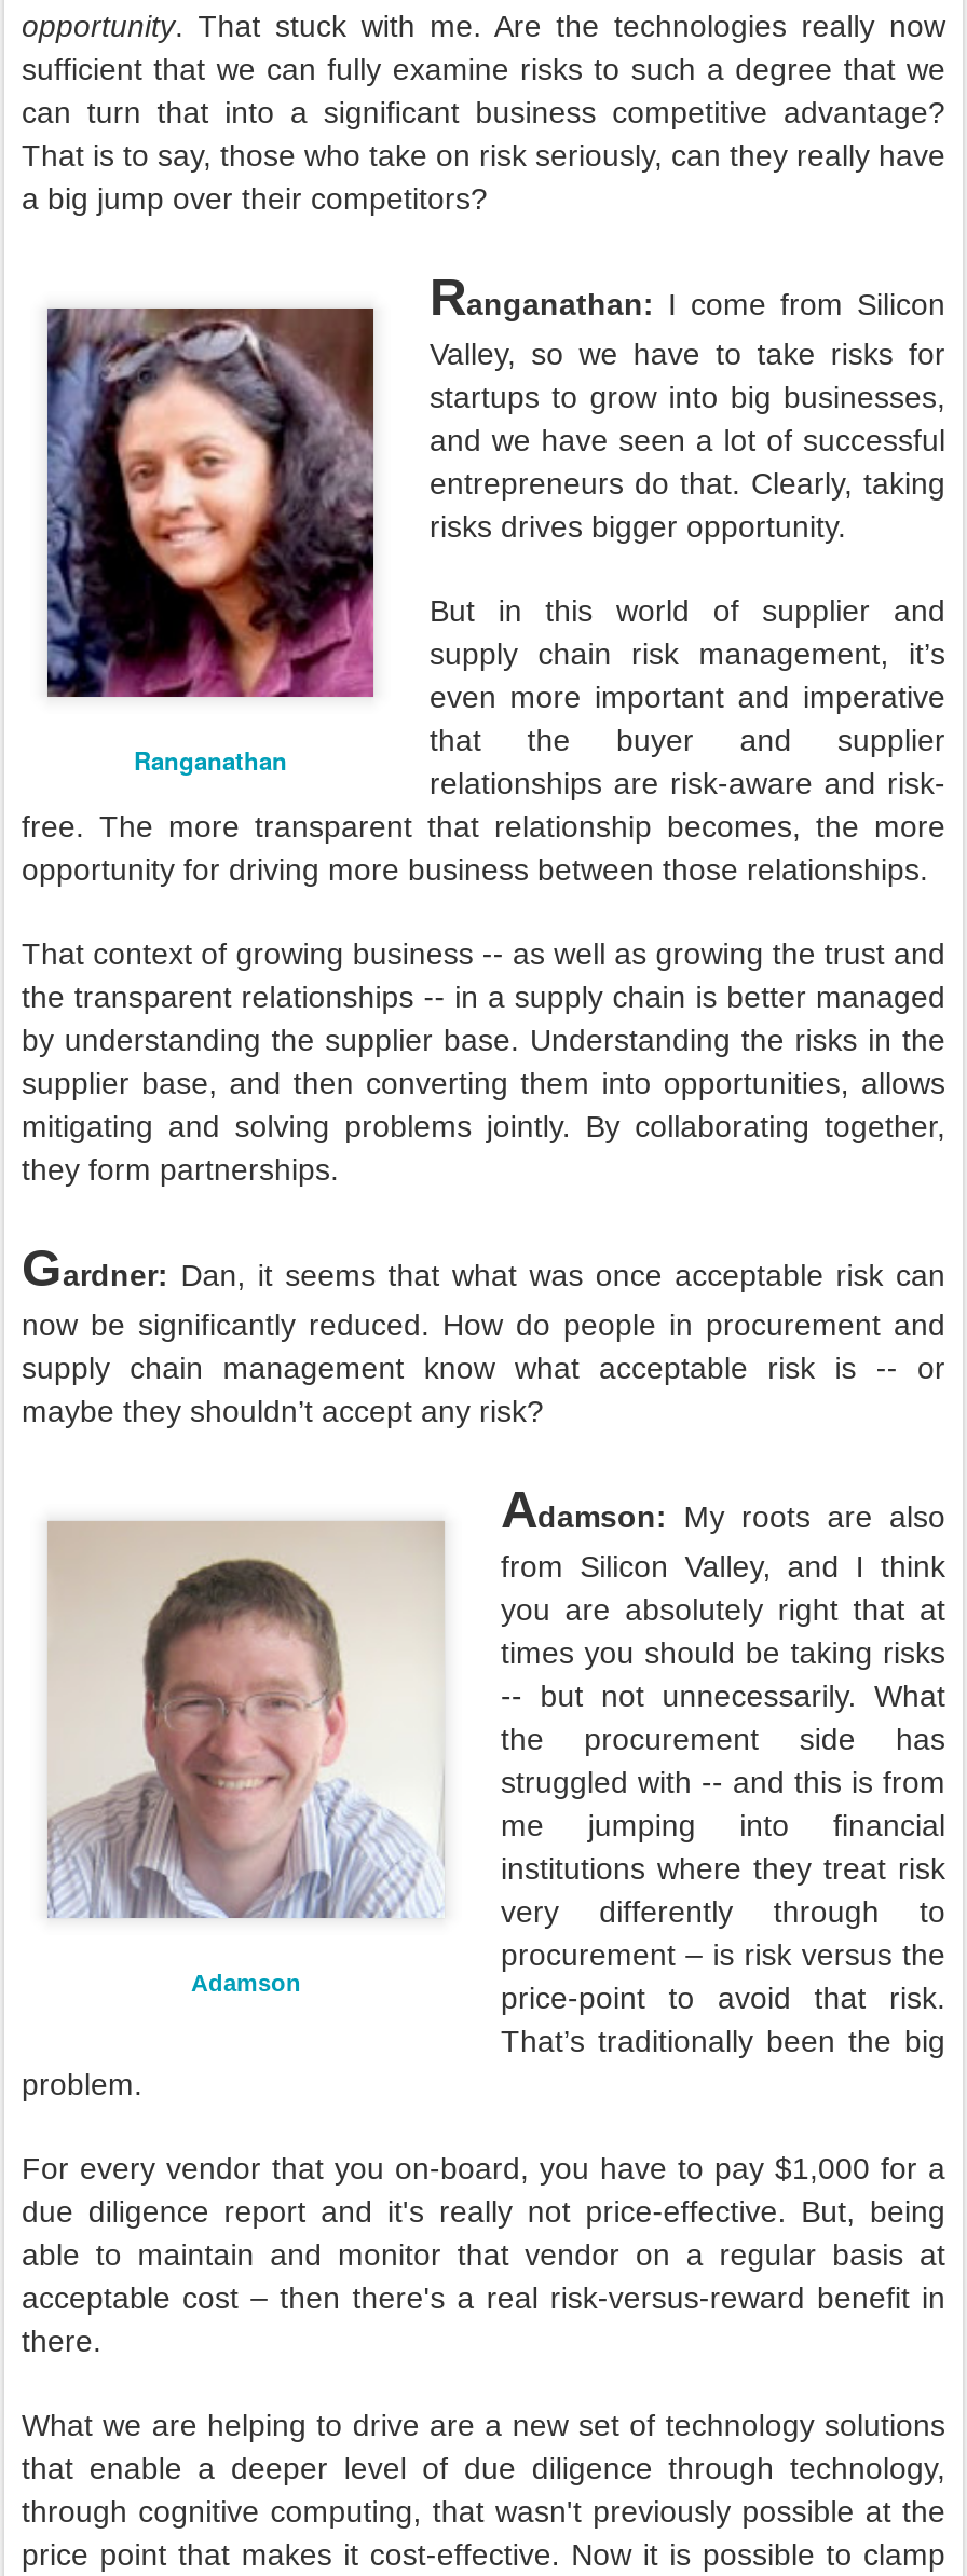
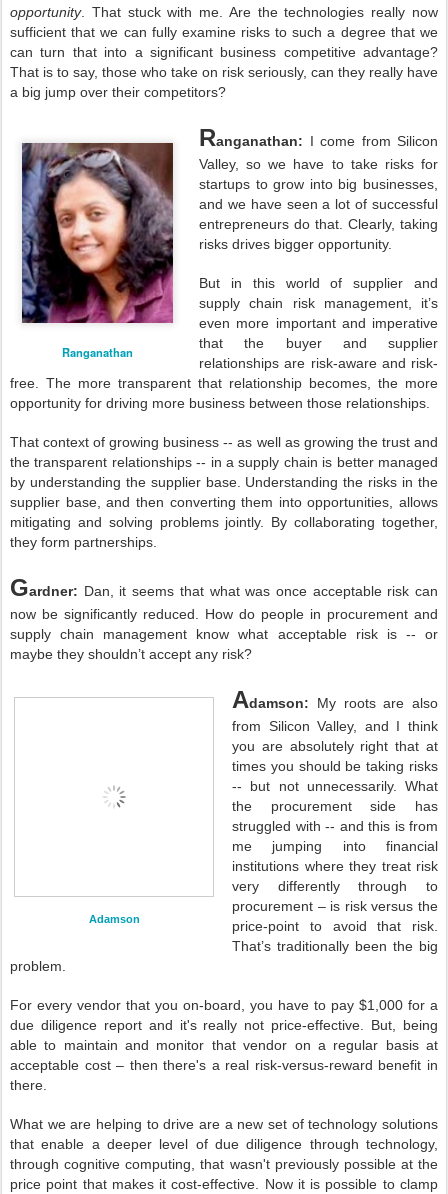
- [image]
